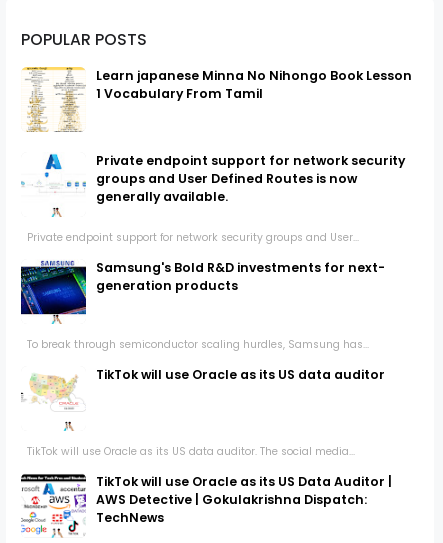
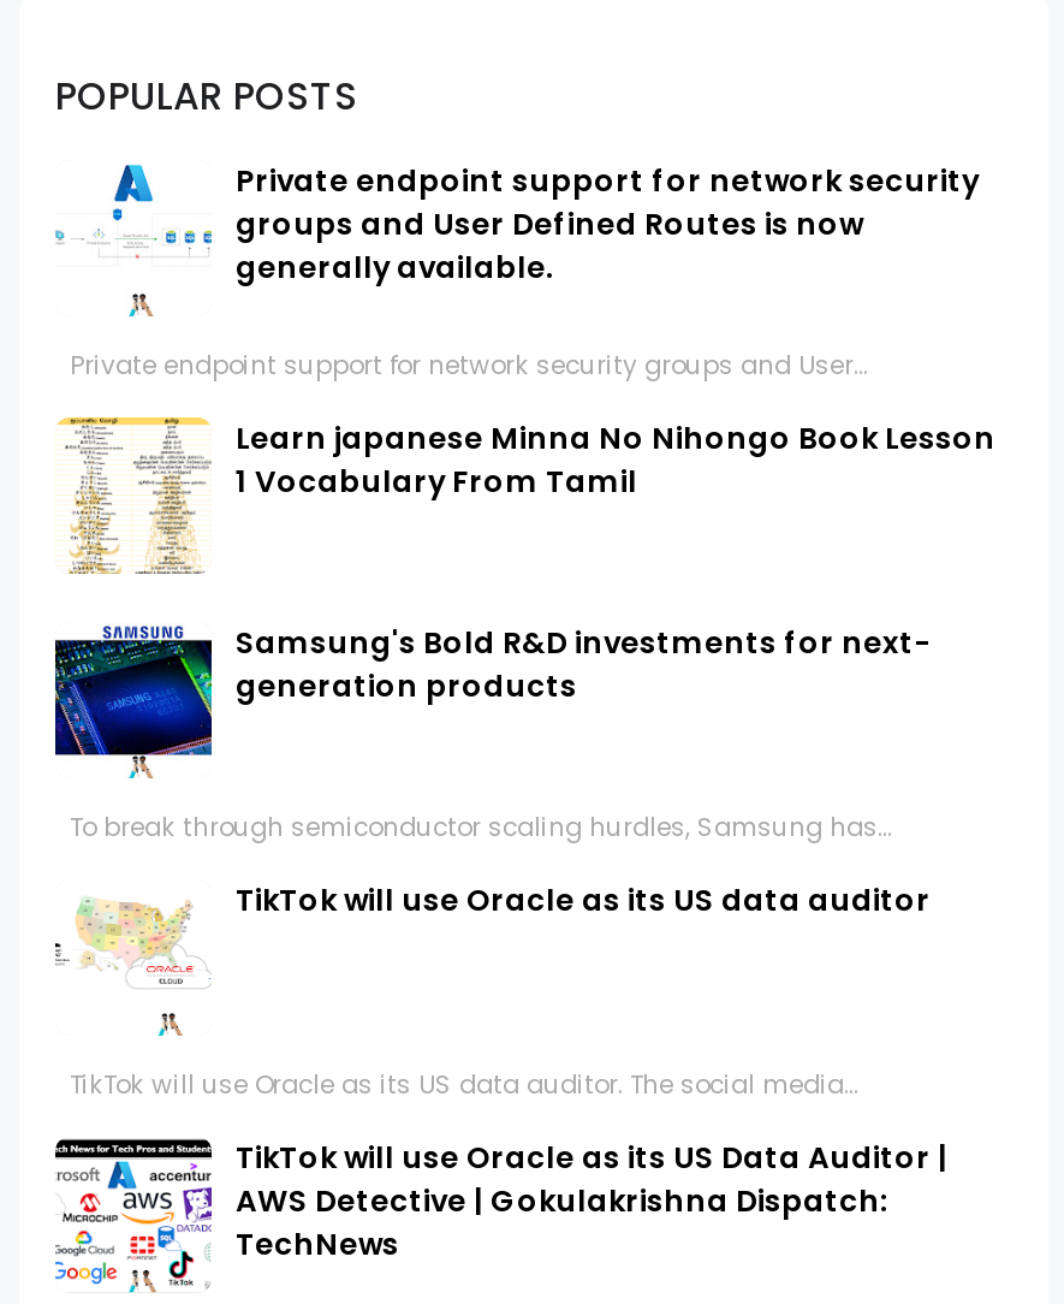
moved down: [image] | Learn japanese Minna No Nihongo Book Lesson | 1 Vocabulary From Tamil

moved up: Private endpoint support for network security | groups and User Defined Routes is now | generally available. | Private endpoint support for network security groups and User...
